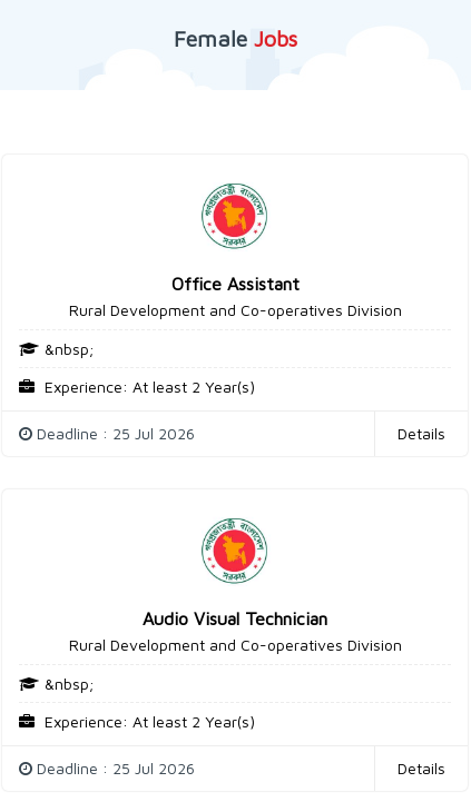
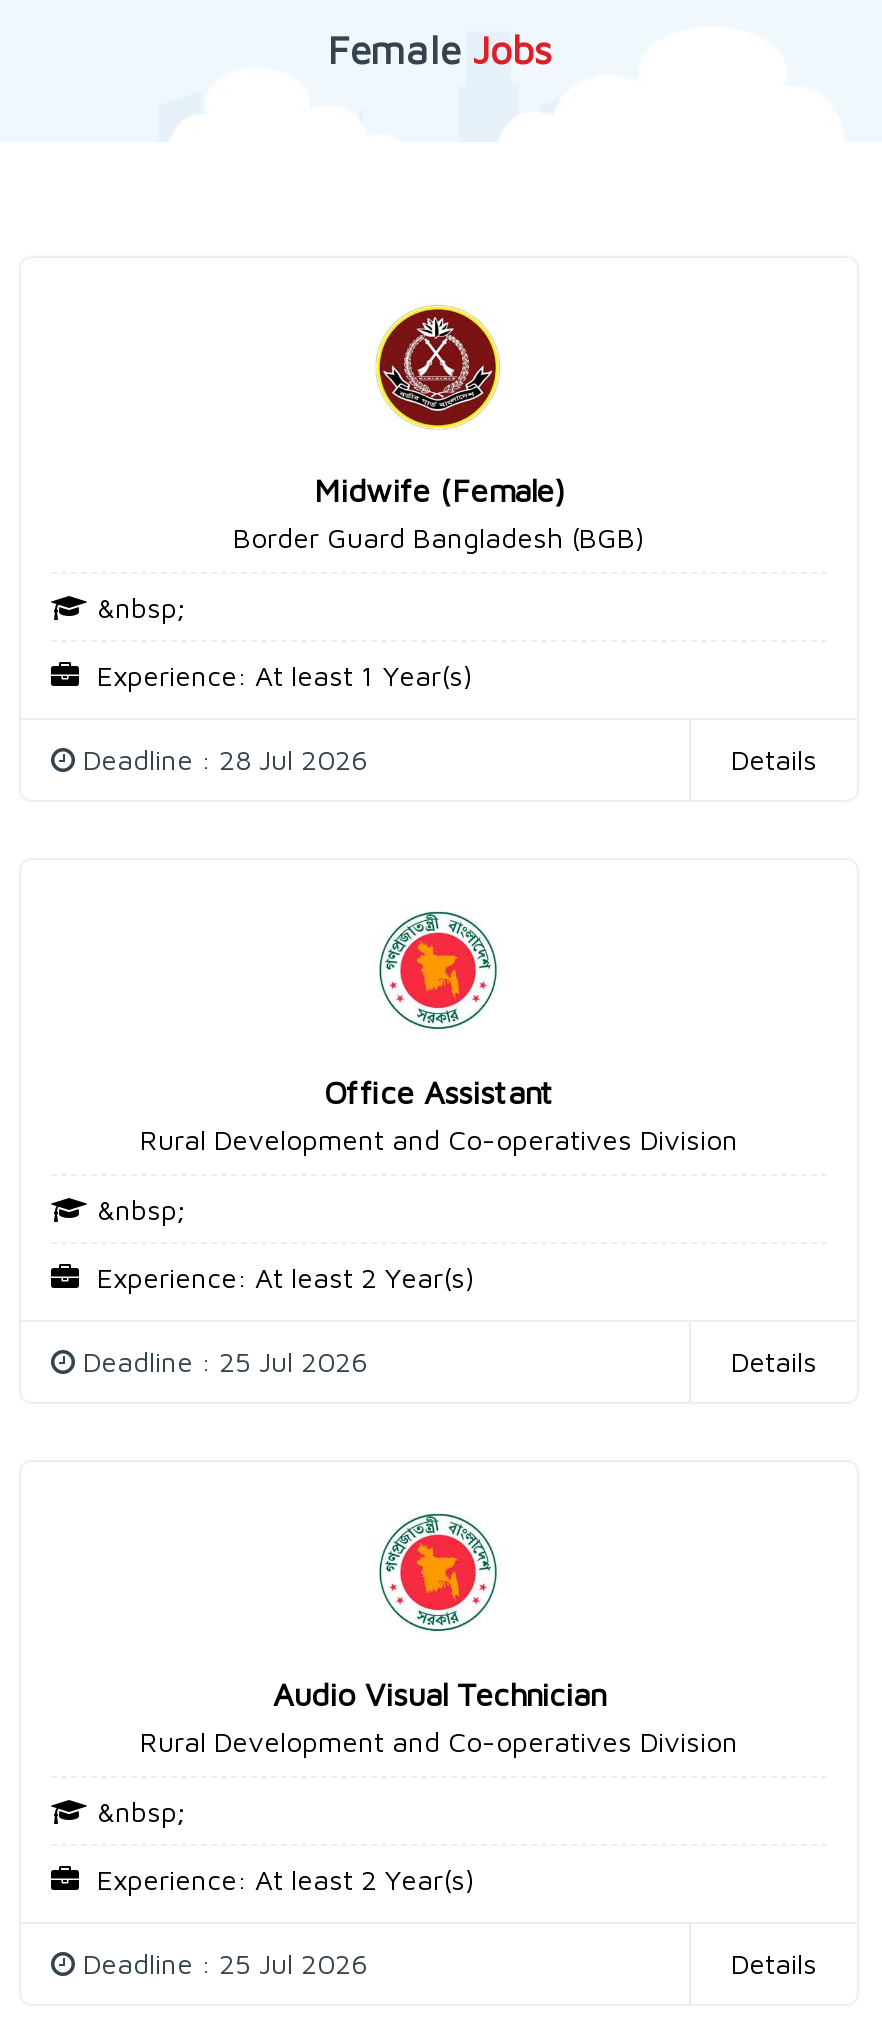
+ [image]
+ Midwife (Female)
+ Border Guard Bangladesh (BGB)
+ &nbsp;
+ Experience: At least 1 Year(s)
+ Deadline : 28 Jul 2026
+ Details
